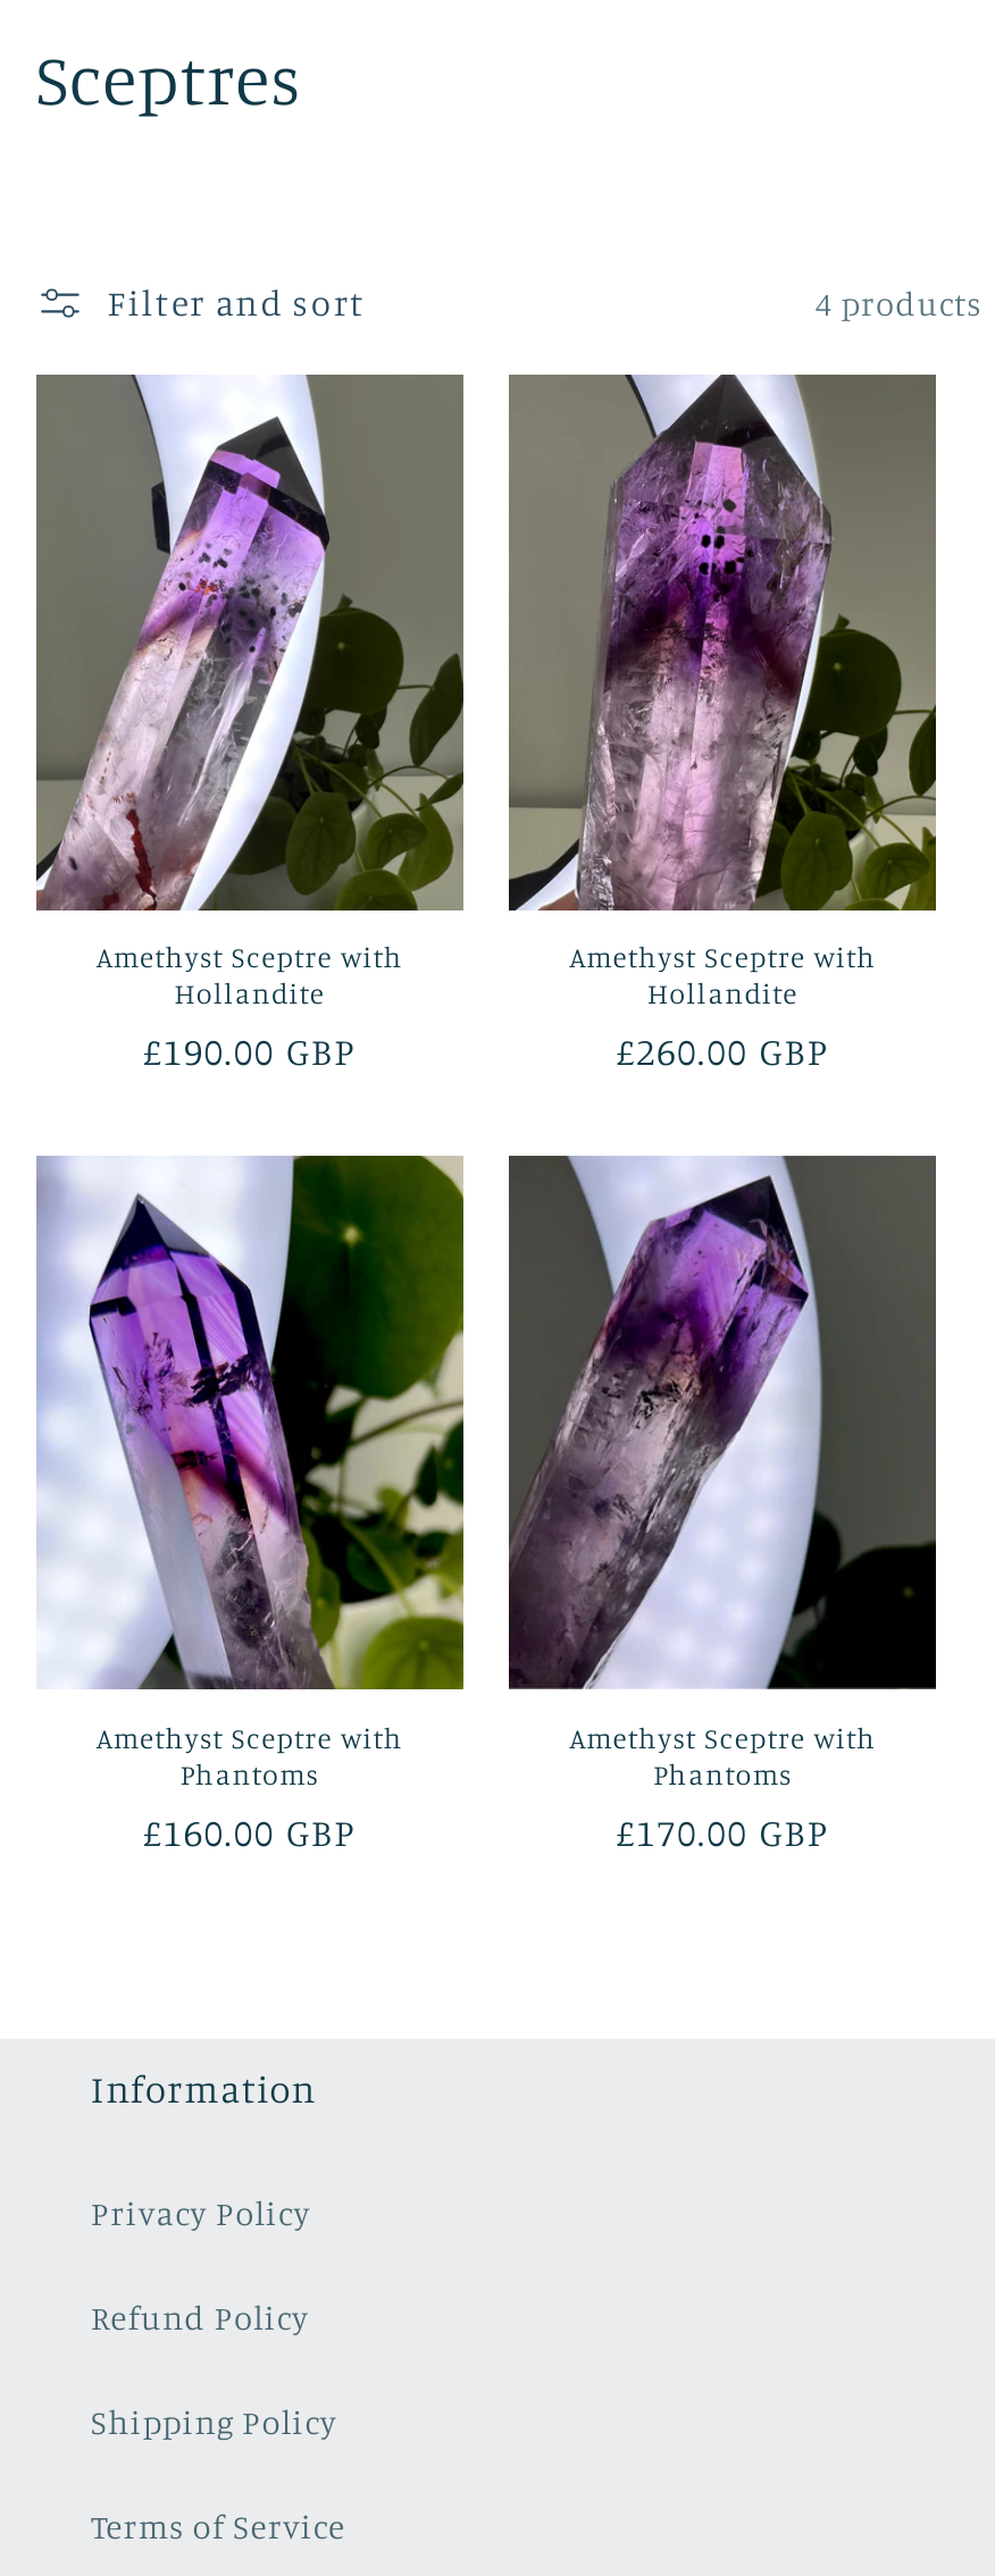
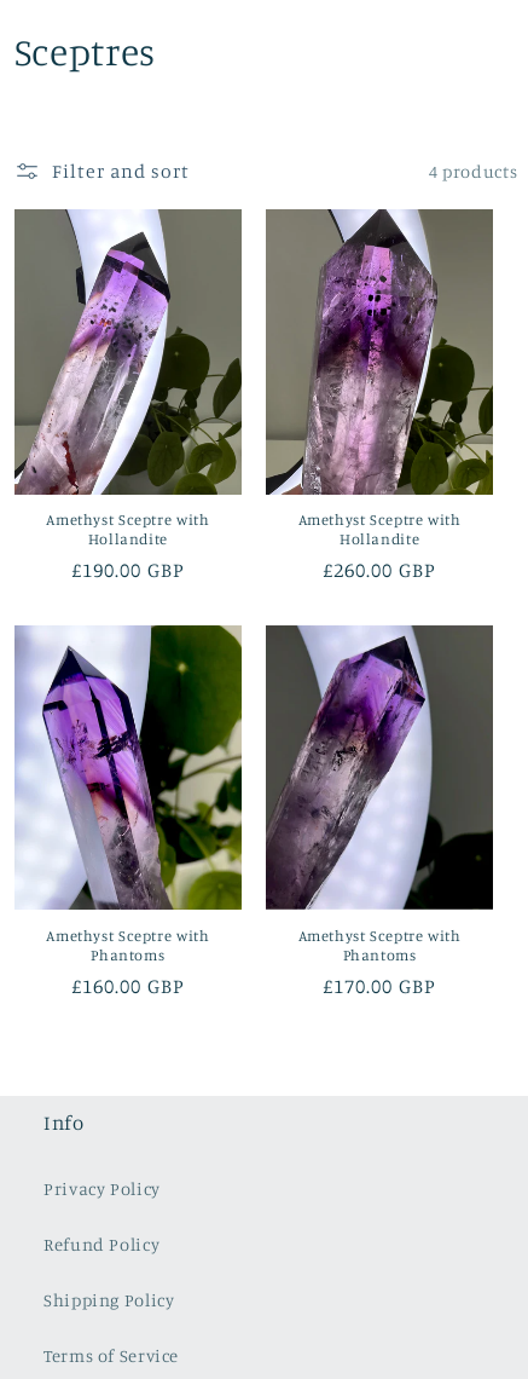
- Information
+ Info
